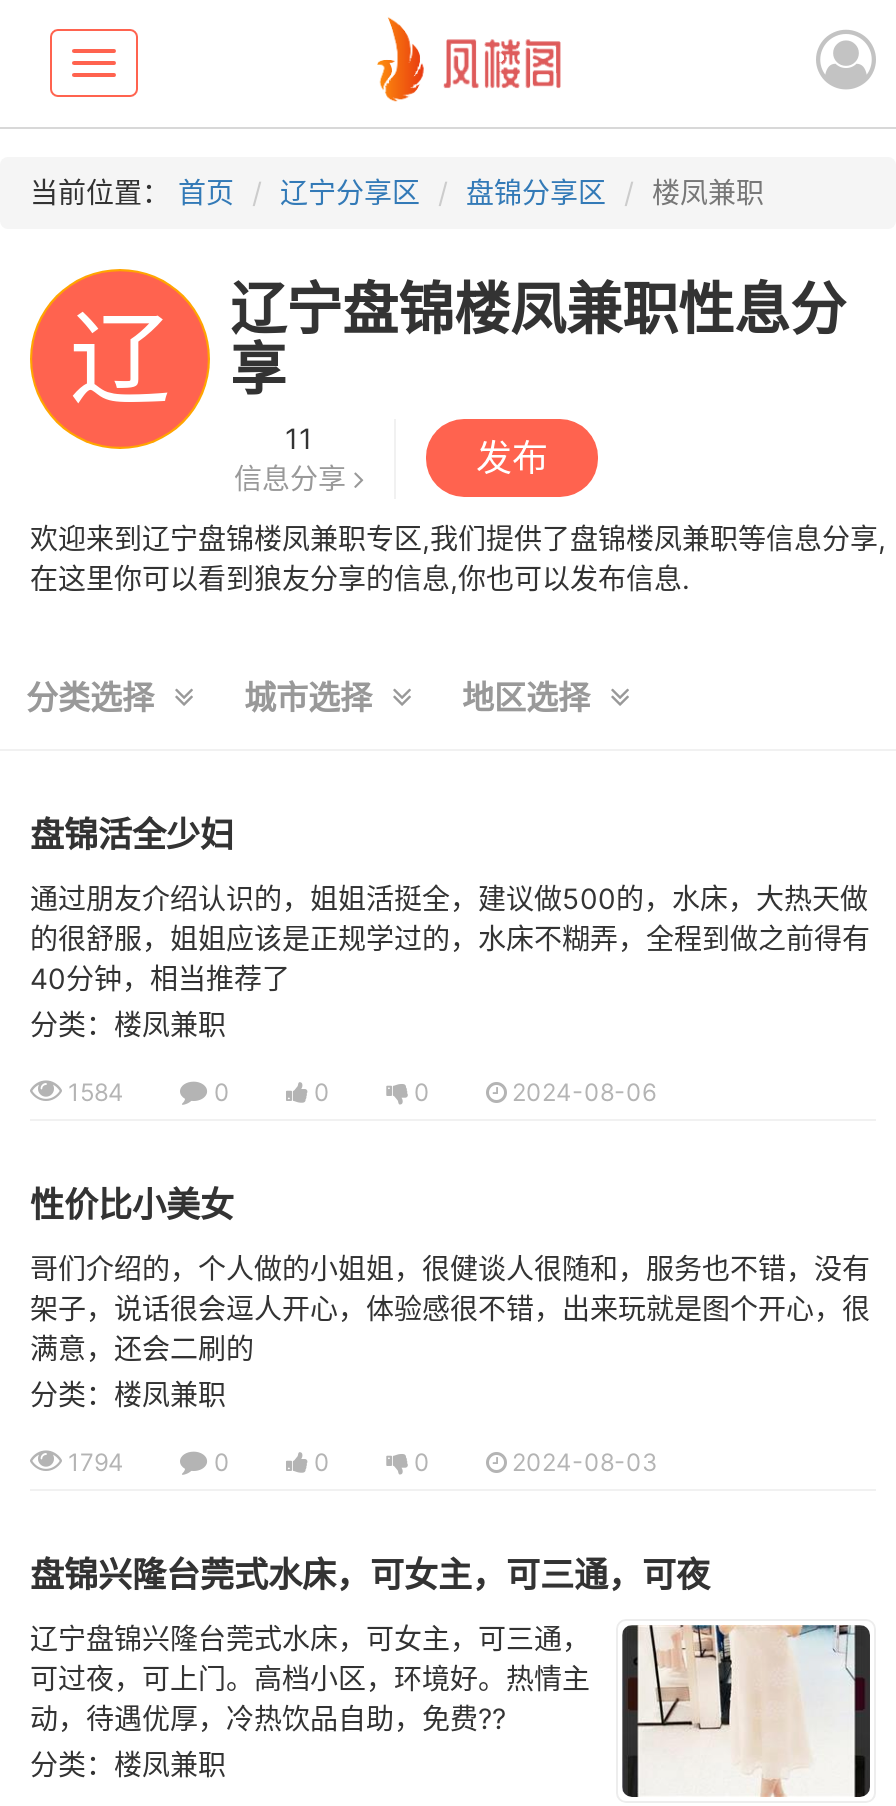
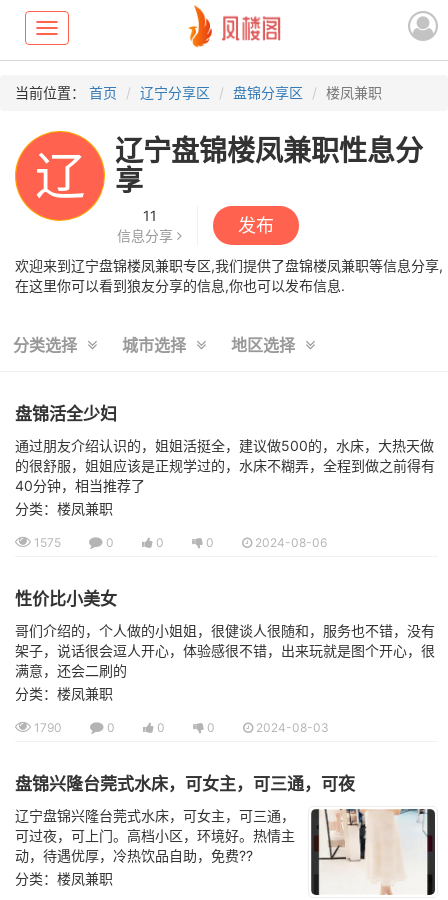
- 1584
+ 1575

- 1794
+ 1790
